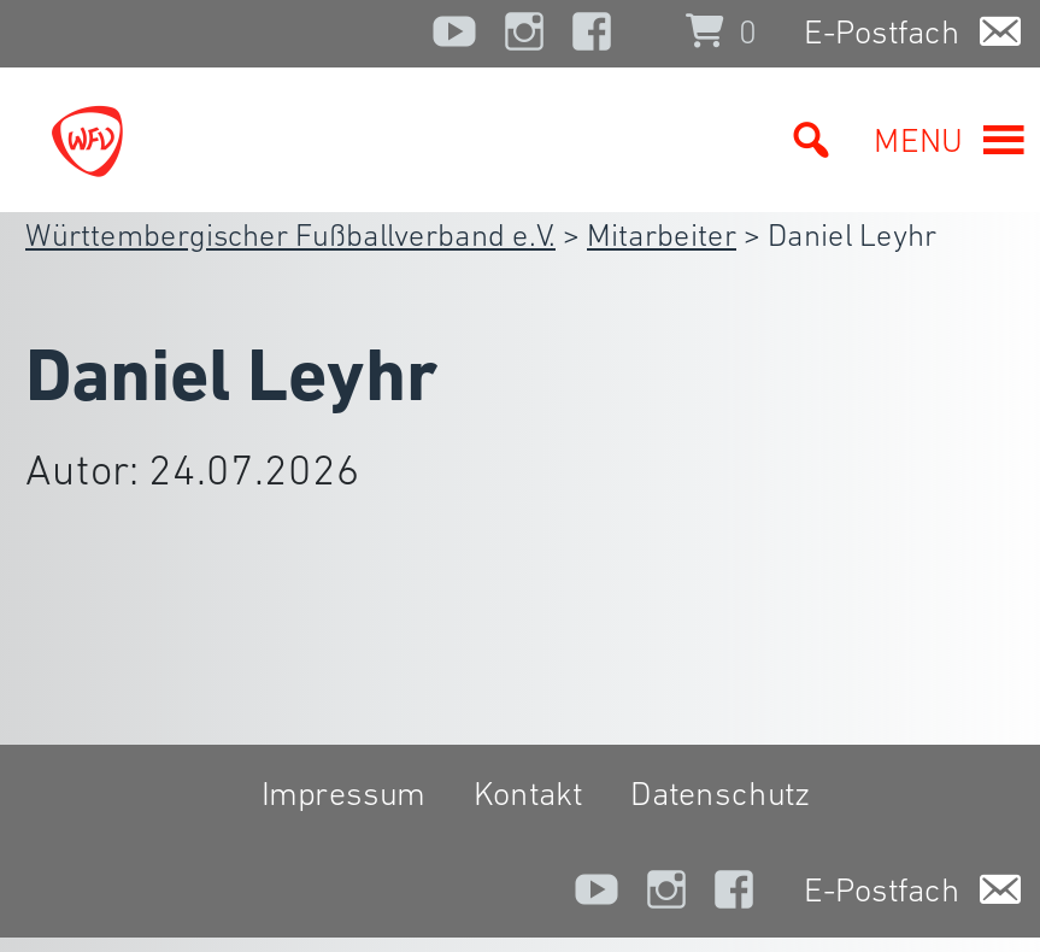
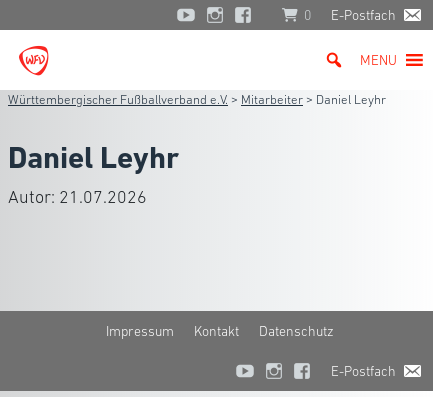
- Autor: 24.07.2026
+ Autor: 21.07.2026
